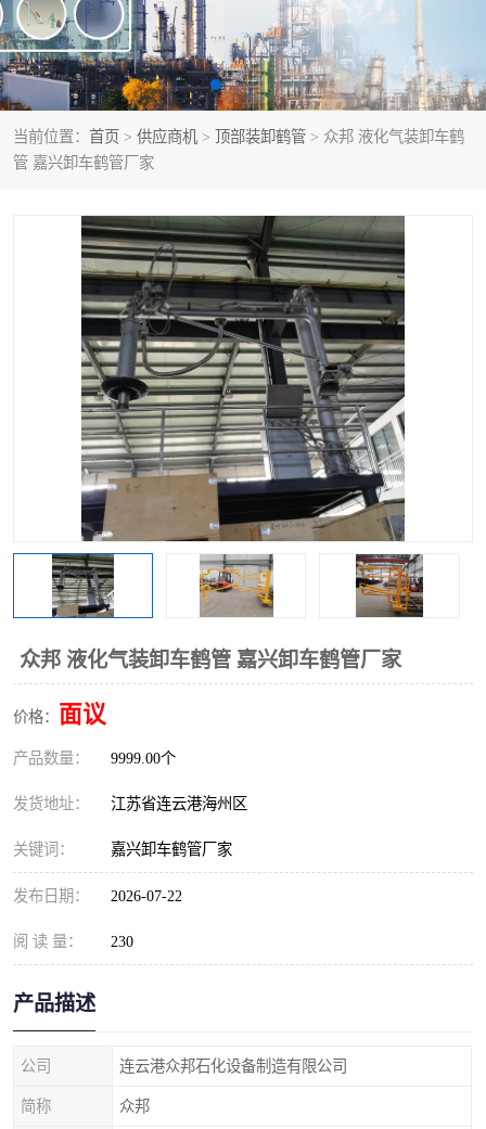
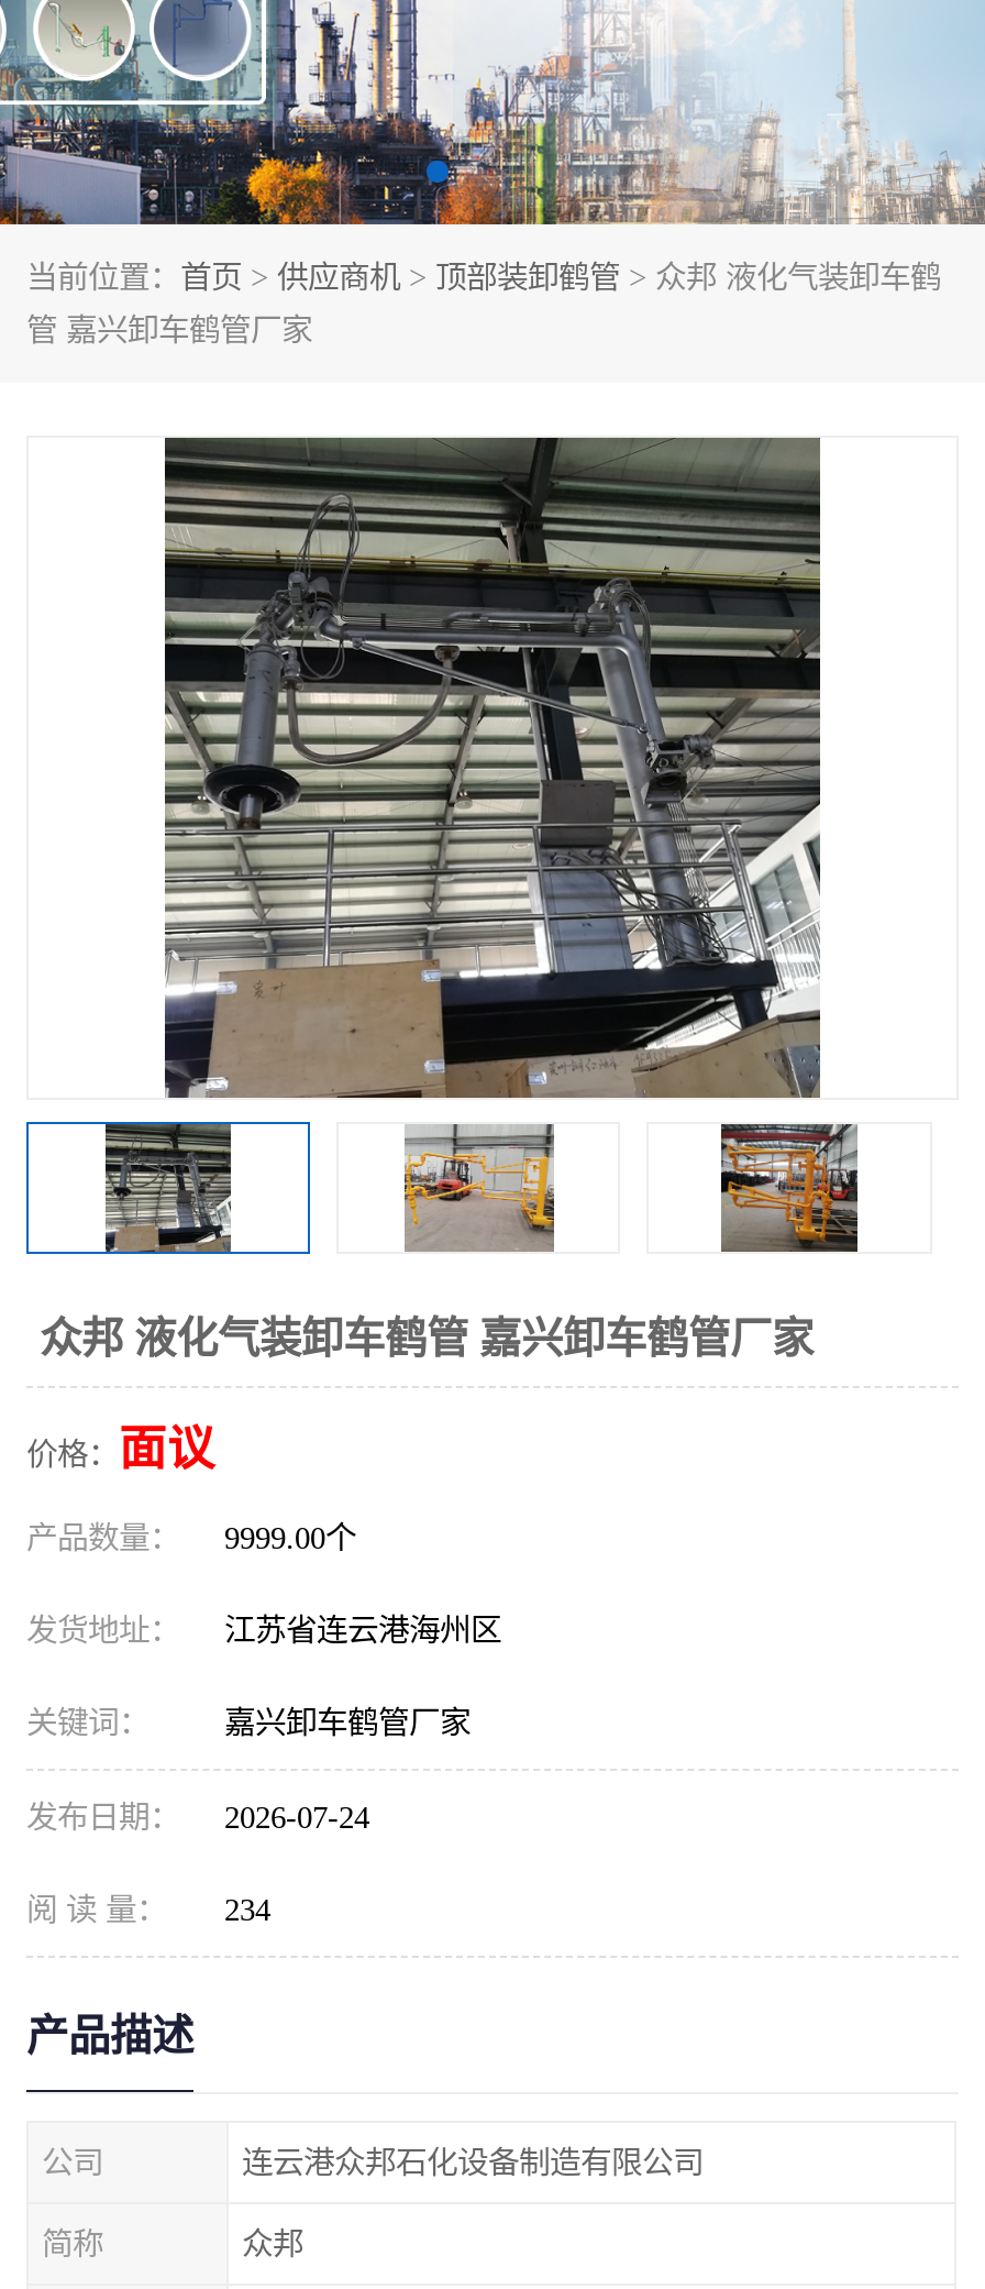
- 发布日期： 2026-07-22
+ 发布日期： 2026-07-24

- 阅 读 量： 230
+ 阅 读 量： 234
